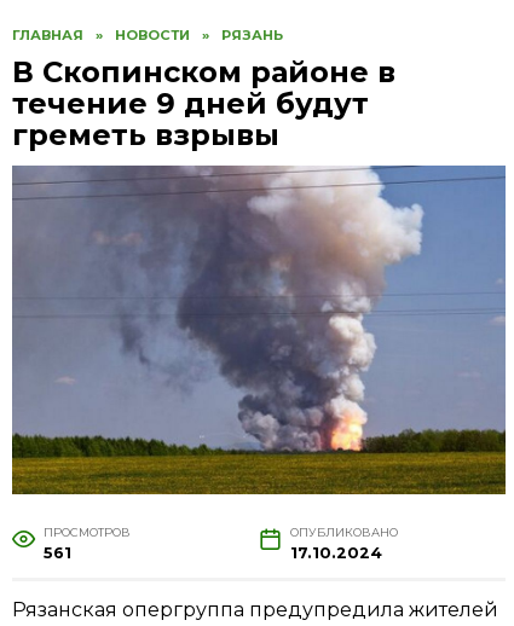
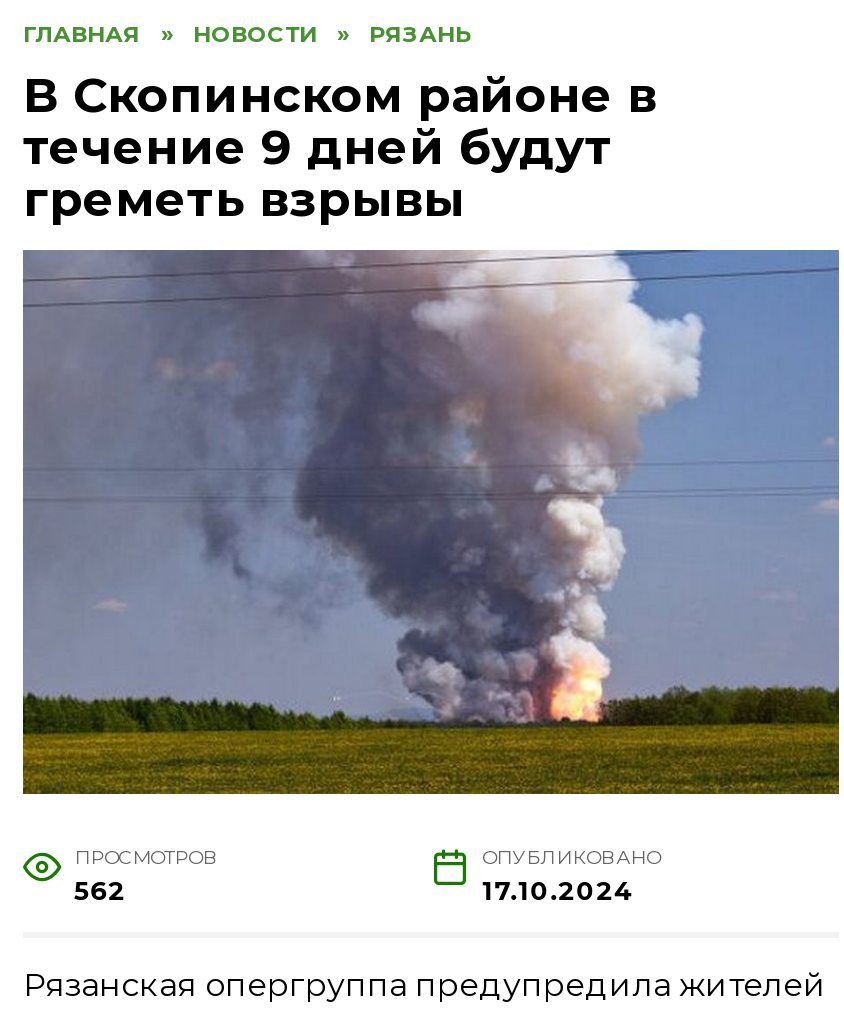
- 561
+ 562
